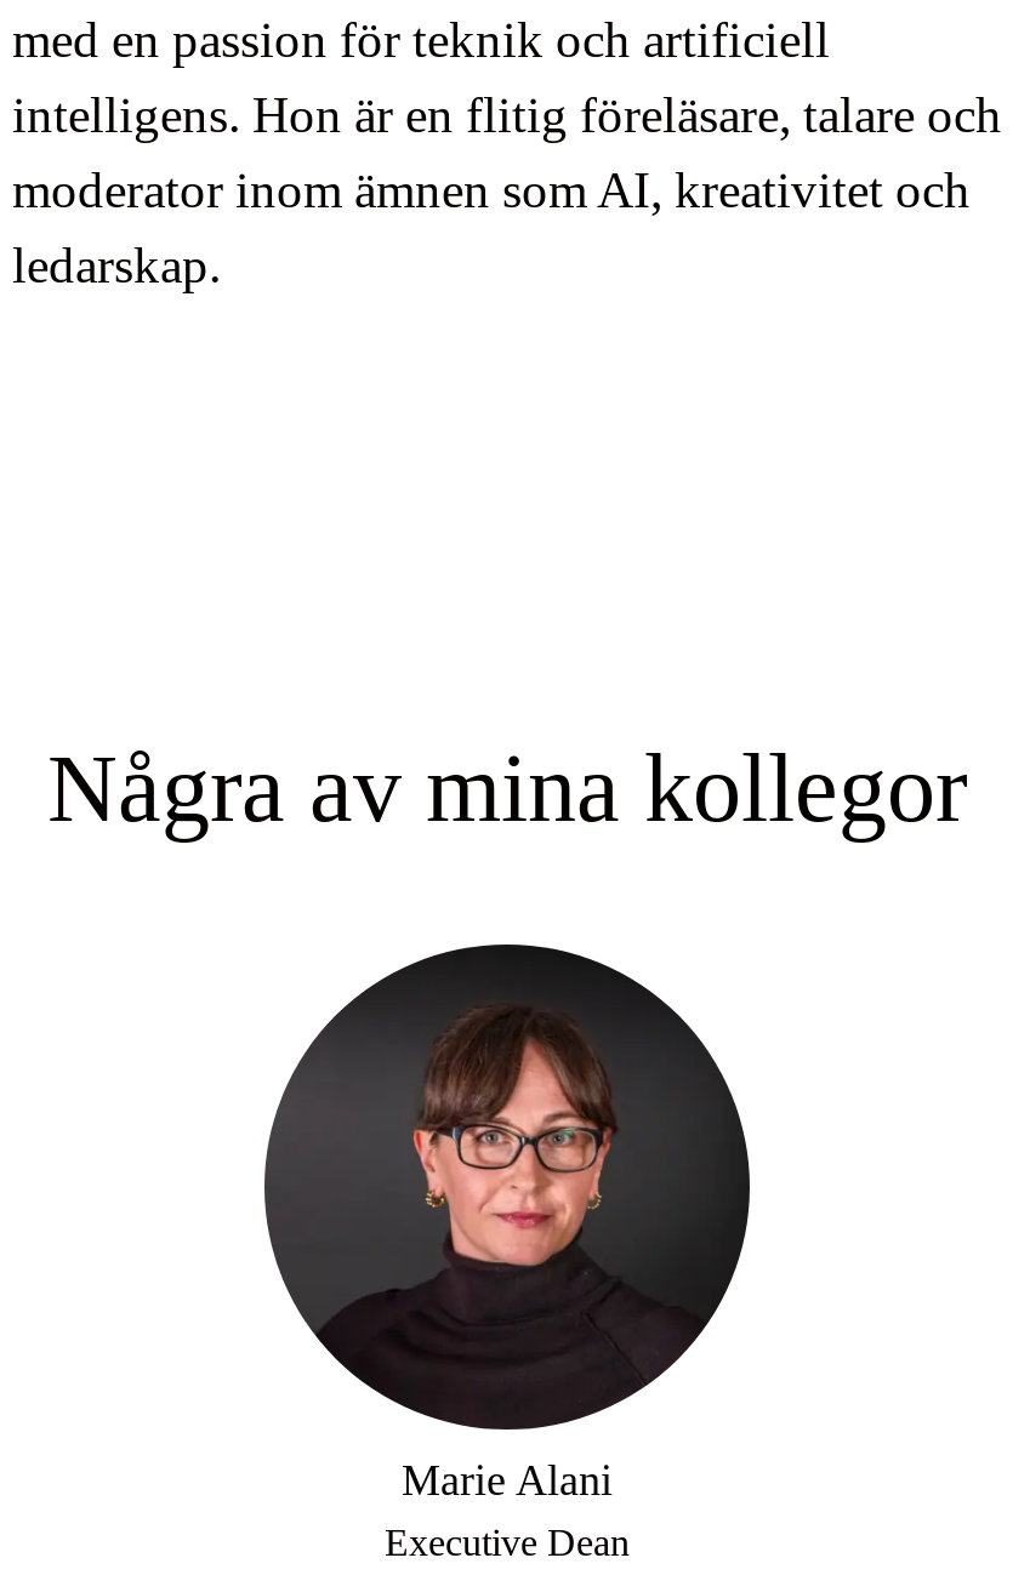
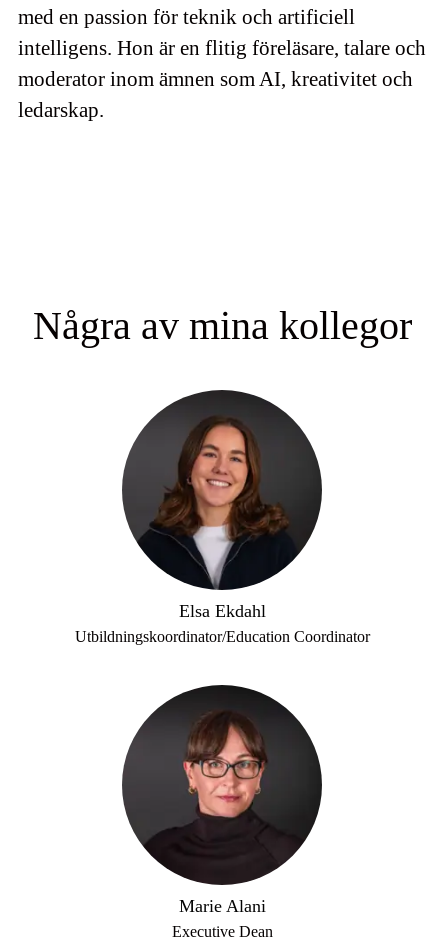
+ [image]
+ Elsa Ekdahl
+ Utbildningskoordinator/Education Coordinator
